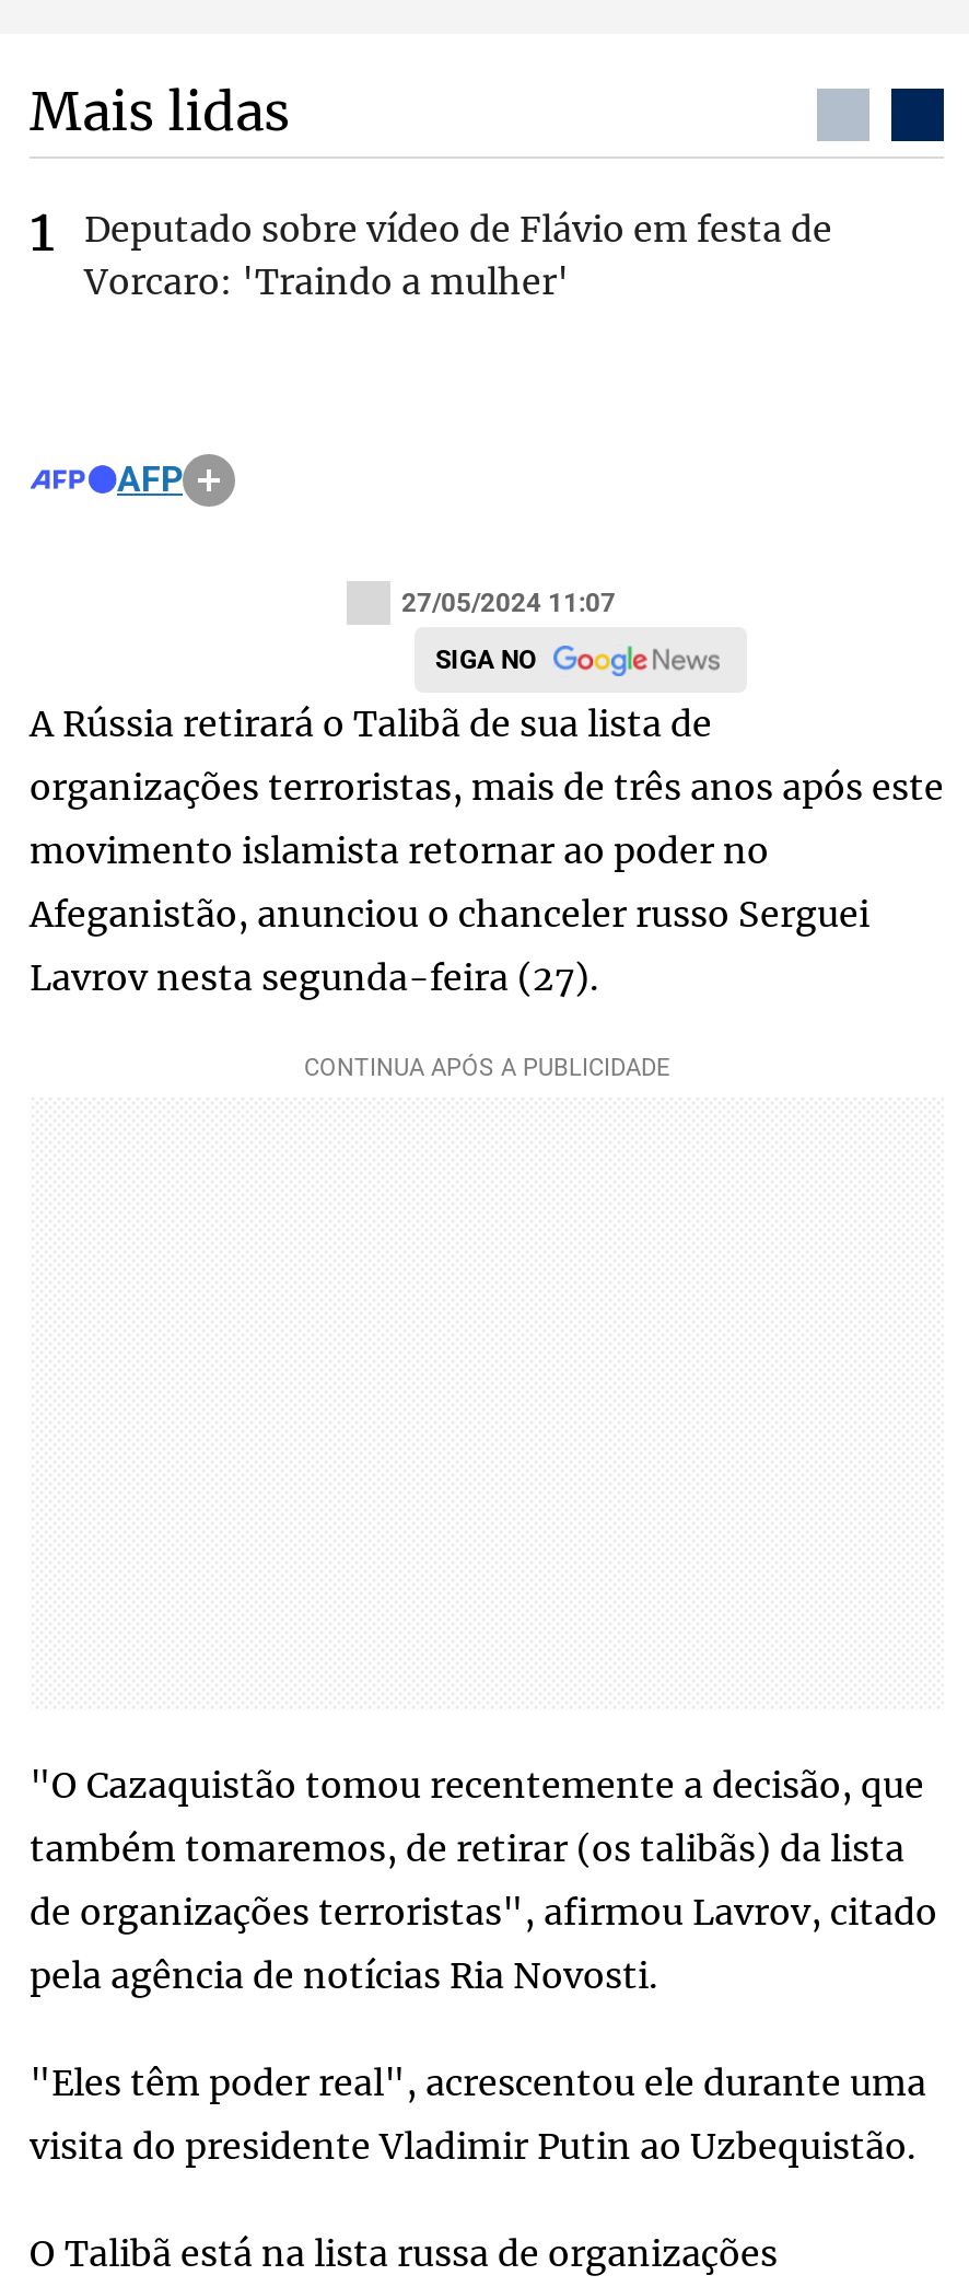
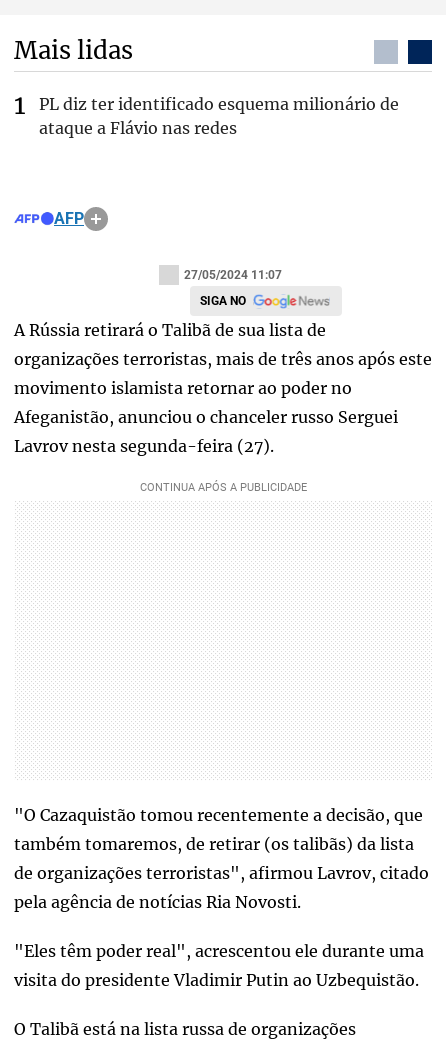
- Deputado sobre vídeo de Flávio em festa de
- Vorcaro: 'Traindo a mulher'
+ PL diz ter identificado esquema milionário de
+ ataque a Flávio nas redes
